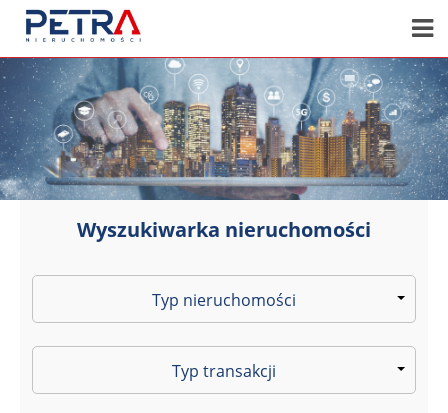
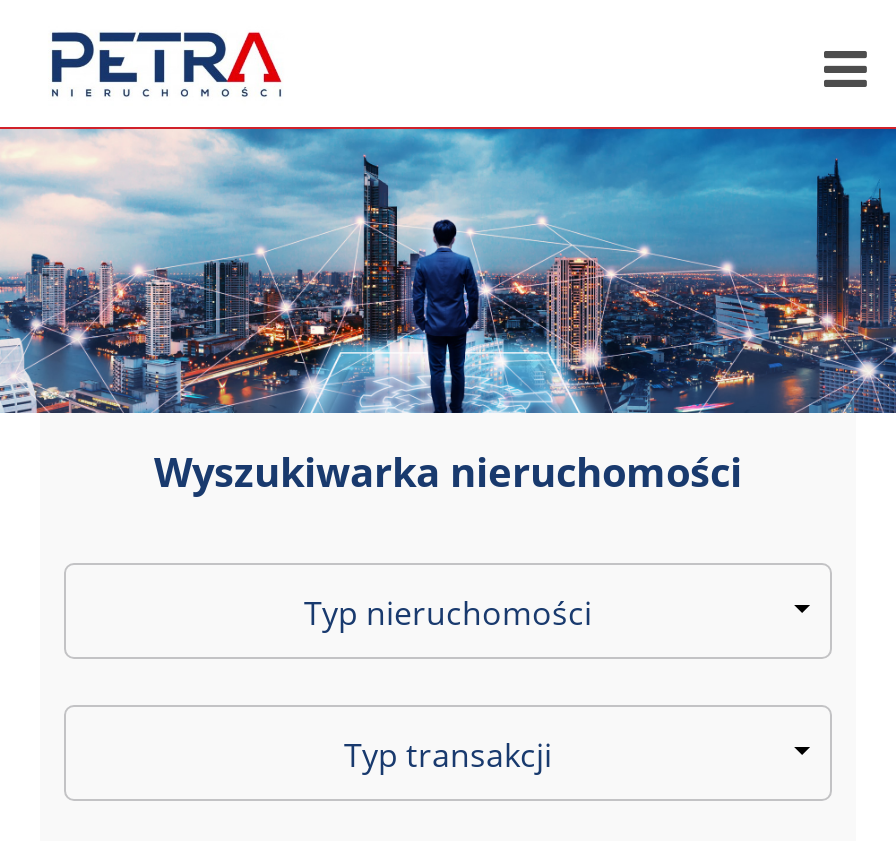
- [image]
+ [image]
